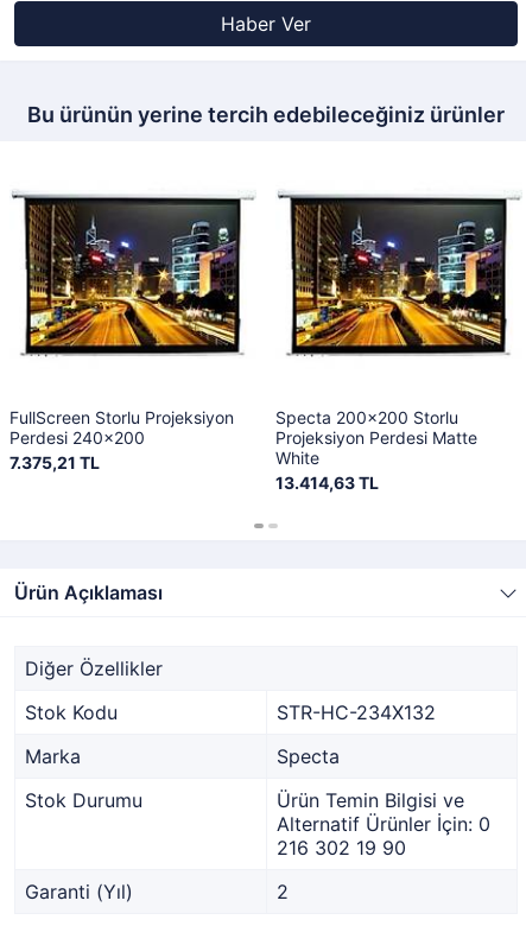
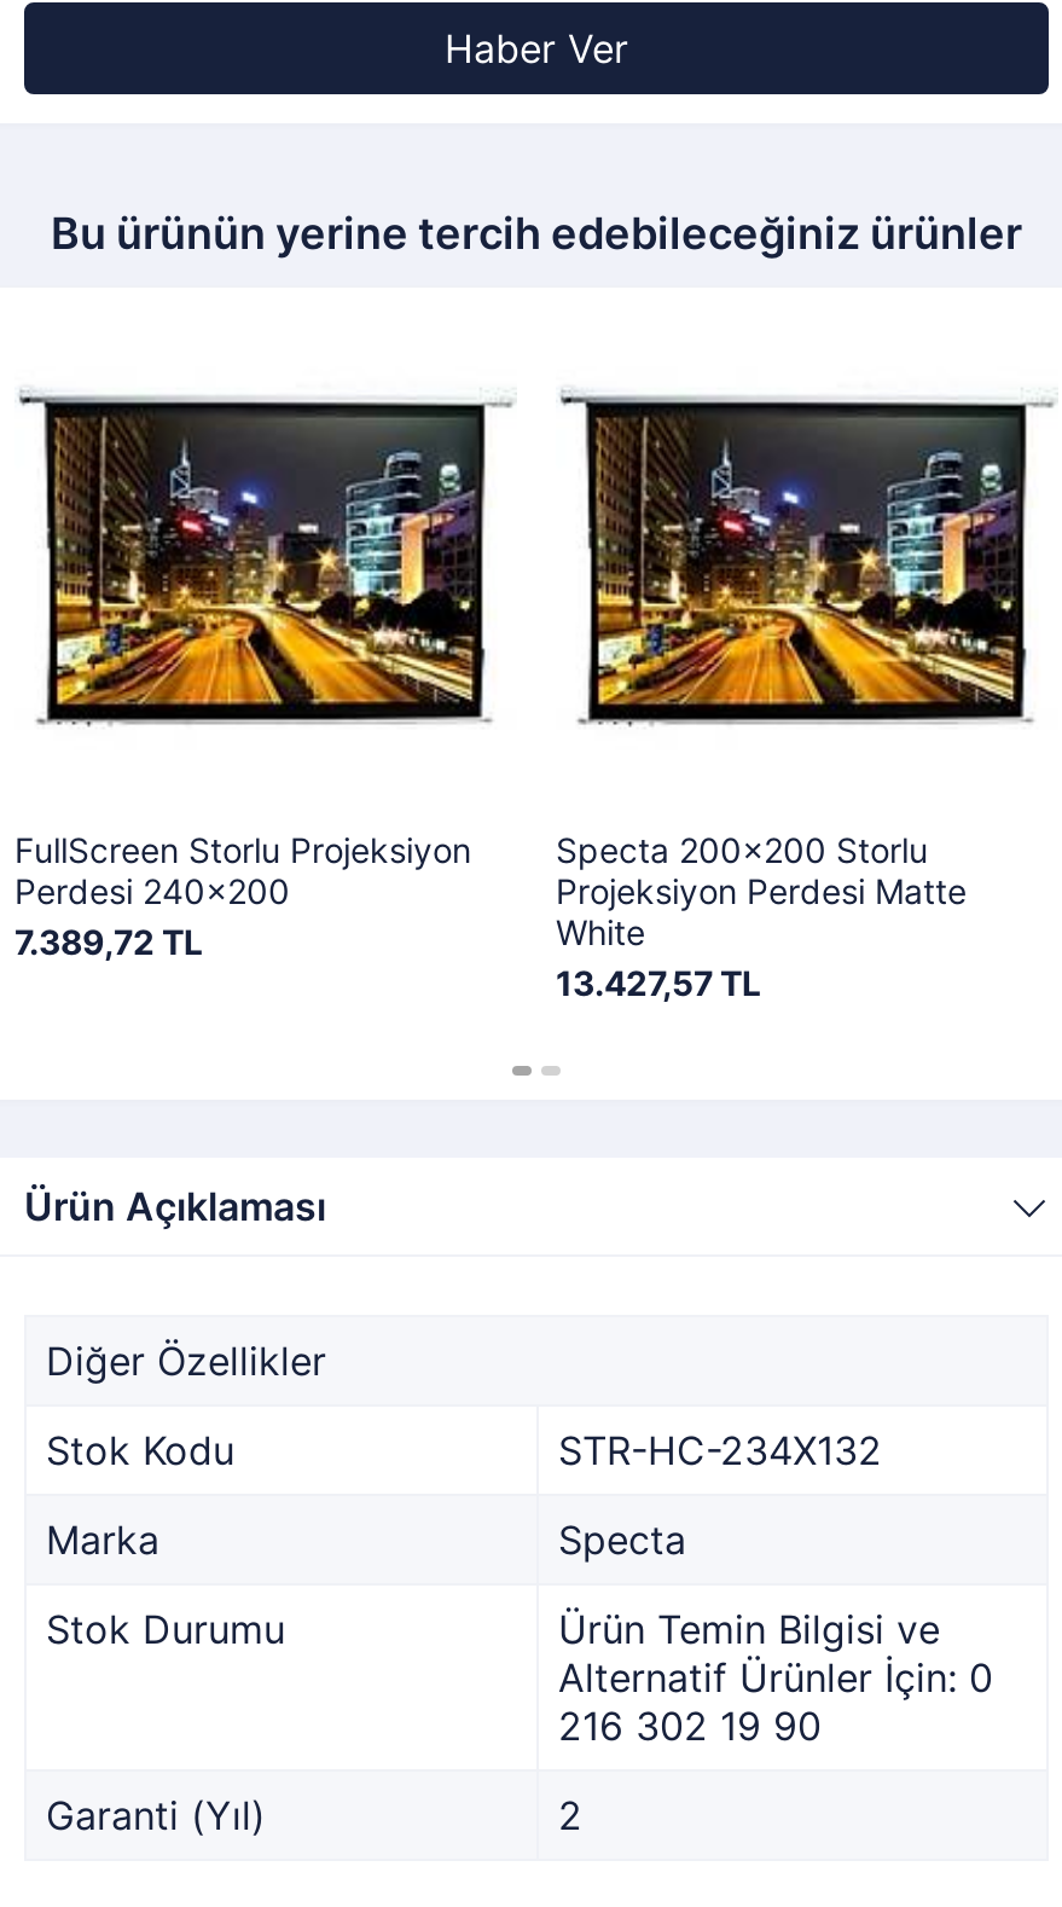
- 7.375,21 TL
+ 7.389,72 TL

- 13.414,63 TL
+ 13.427,57 TL
